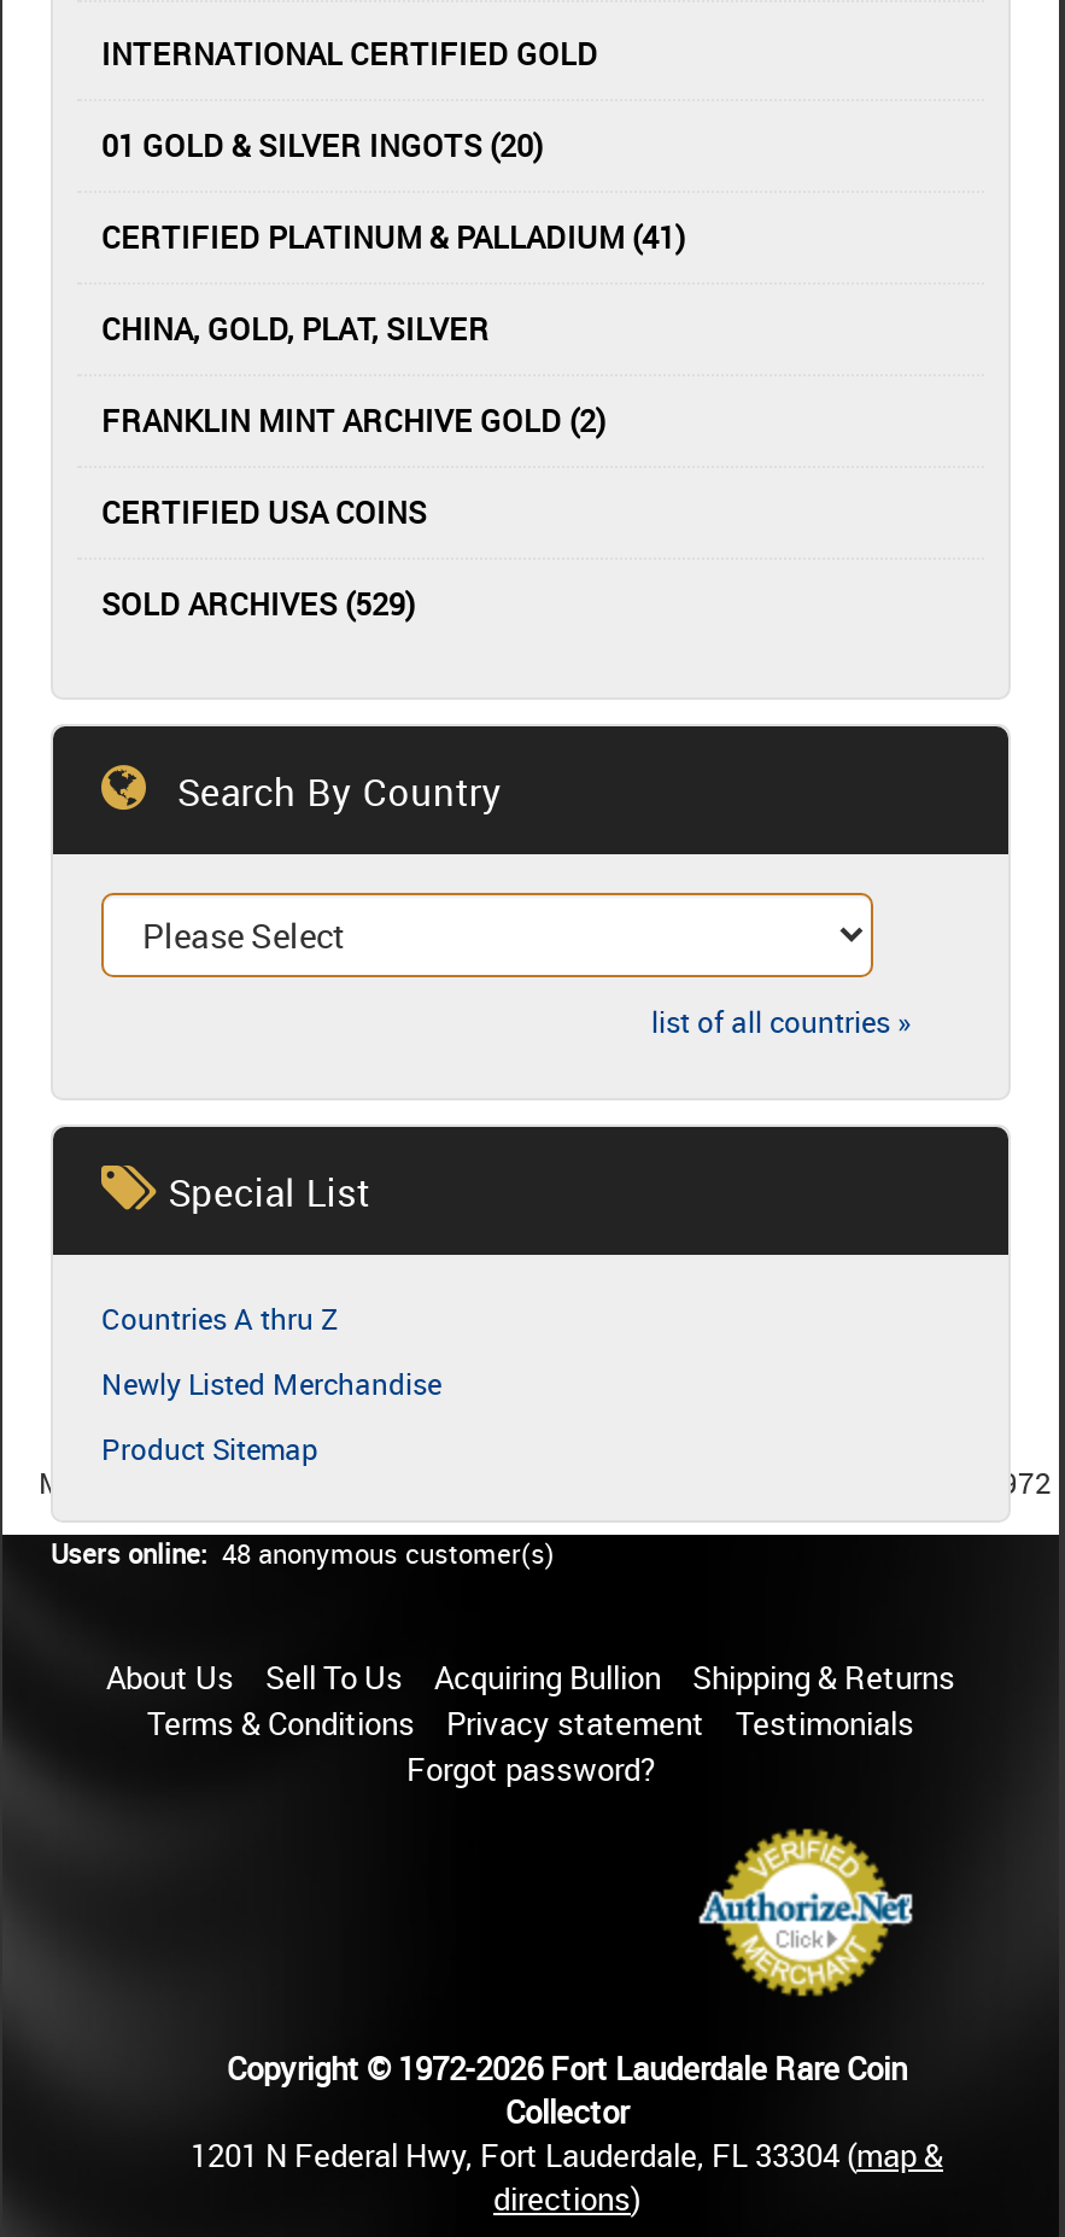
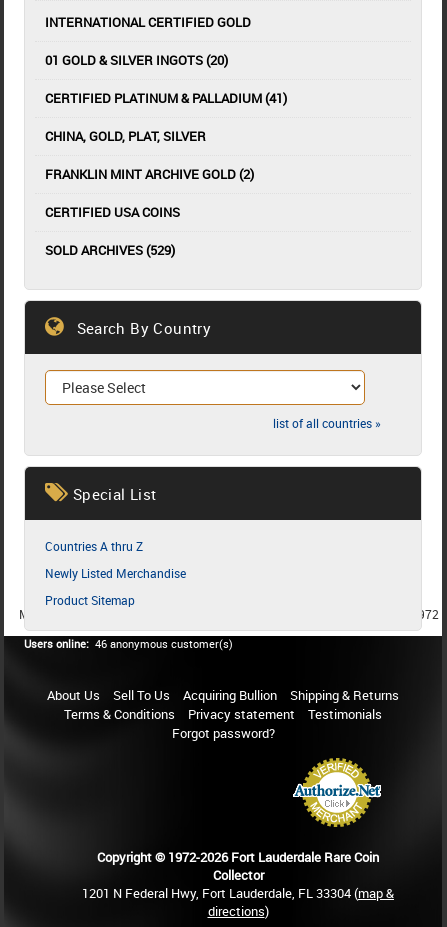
- Users online: 48 anonymous customer(s)
+ Users online: 46 anonymous customer(s)
